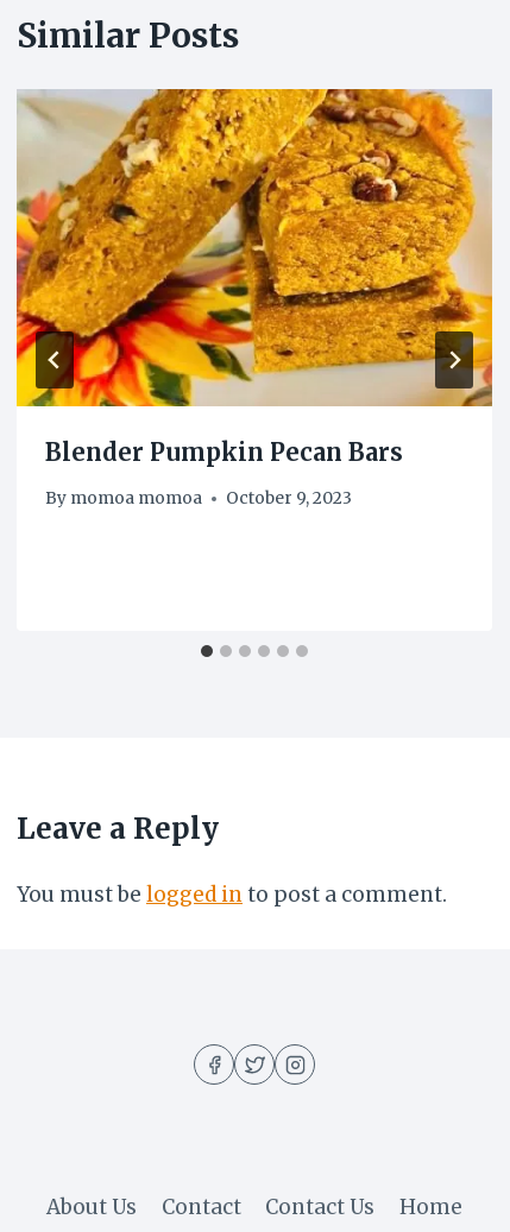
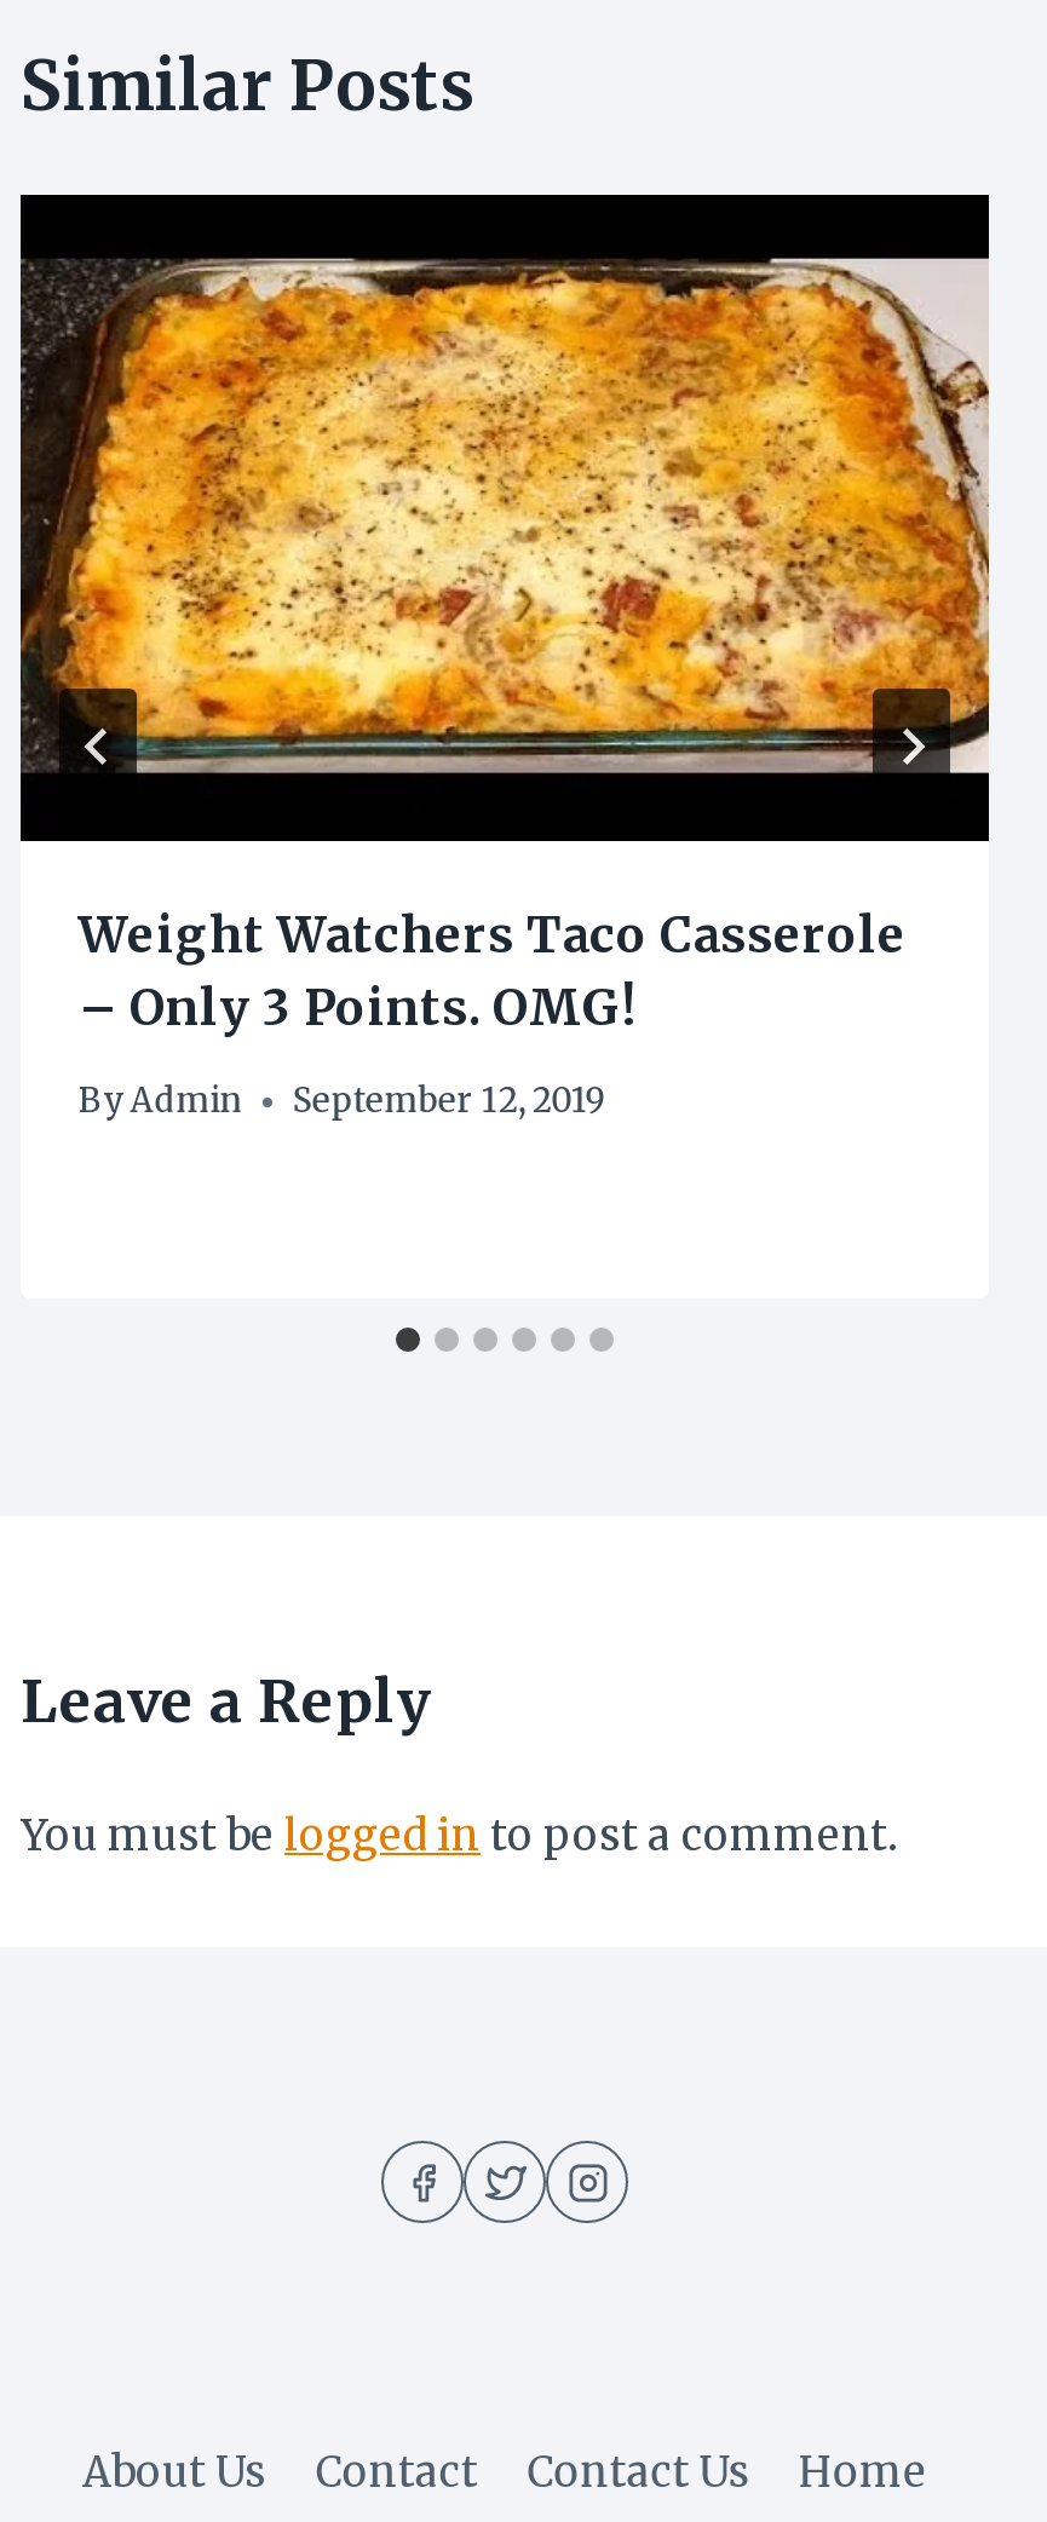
- [image]
- Blender Pumpkin Pecan Bars
+ [image]
+ Weight Watchers Taco Casserole
+ – Only 3 Points. OMG!

- By momoa momoa
- October 9, 2023
+ By Admin
+ September 12, 2019
